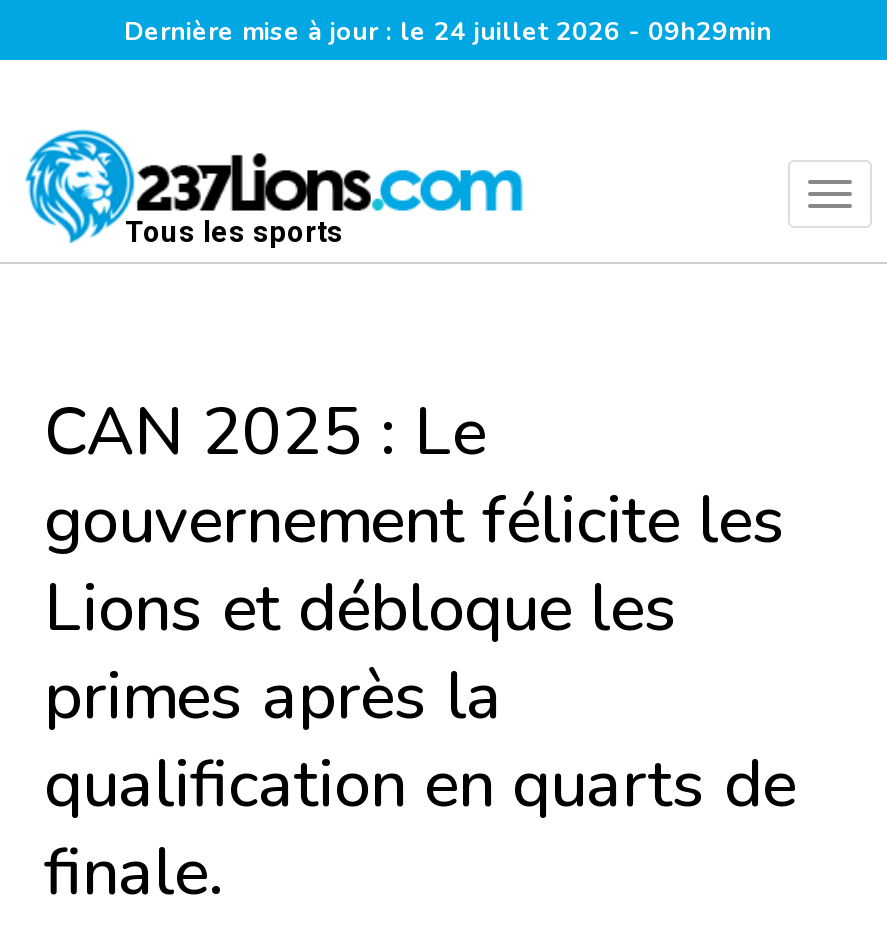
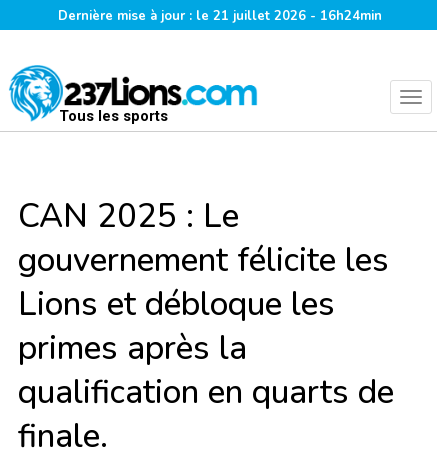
- Dernière mise à jour : le 24 juillet 2026 - 09h29min
+ Dernière mise à jour : le 21 juillet 2026 - 16h24min
